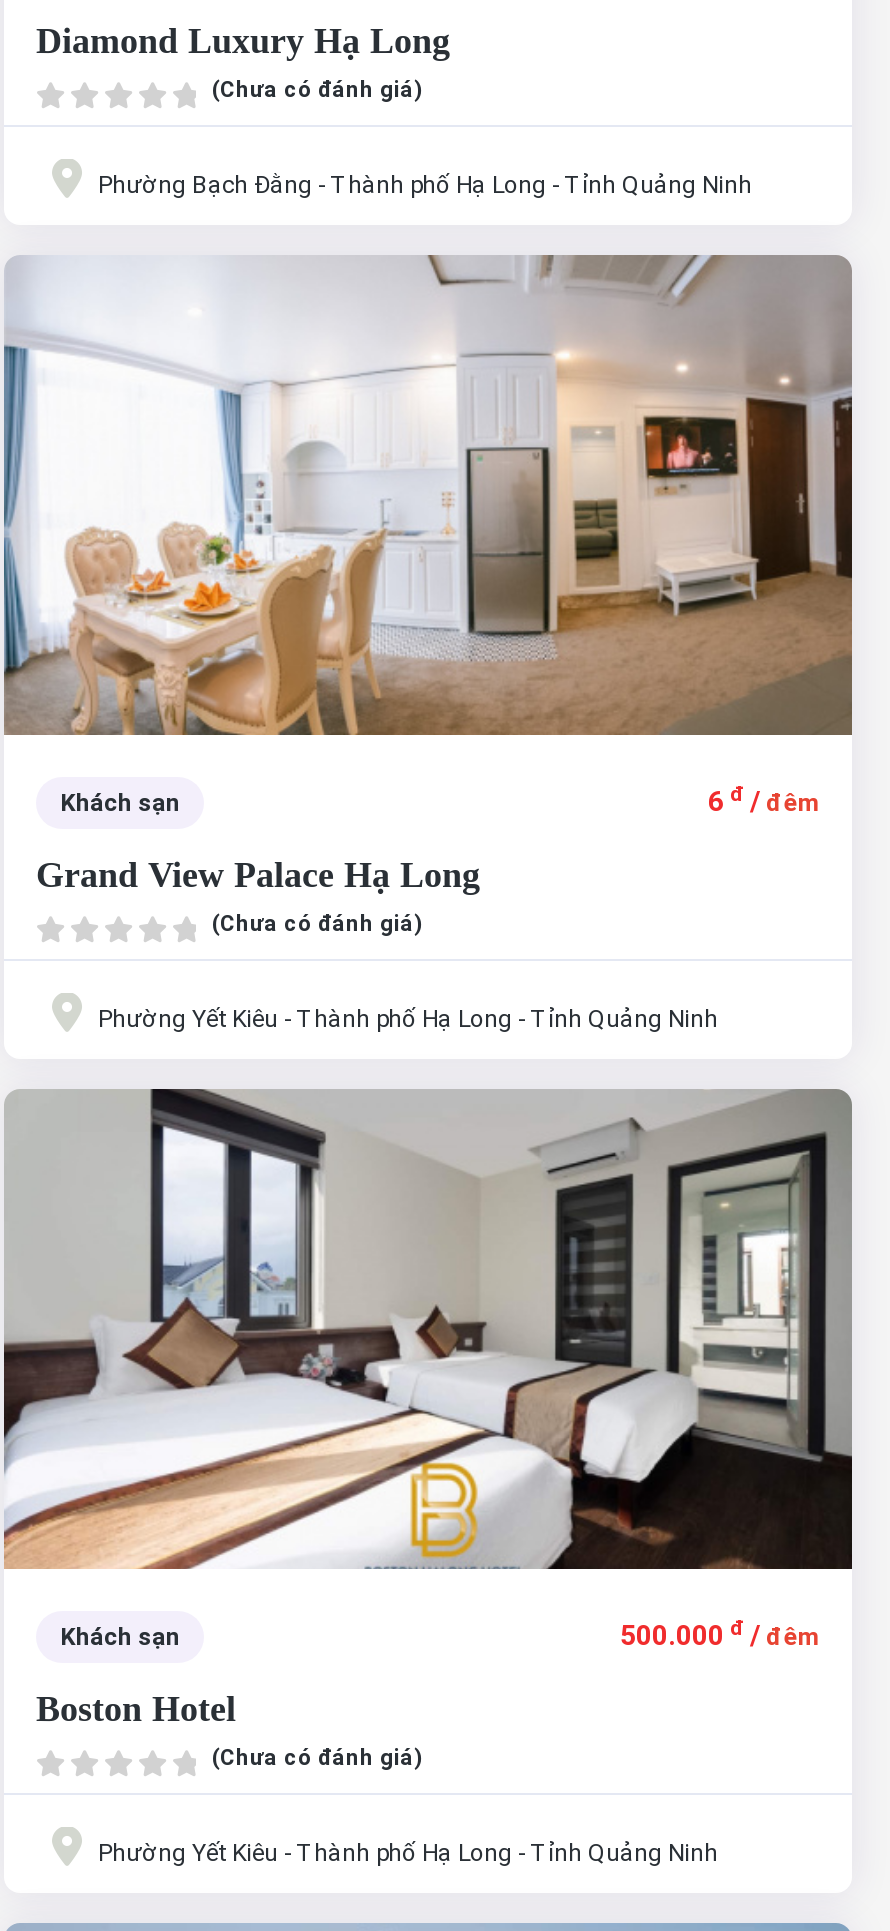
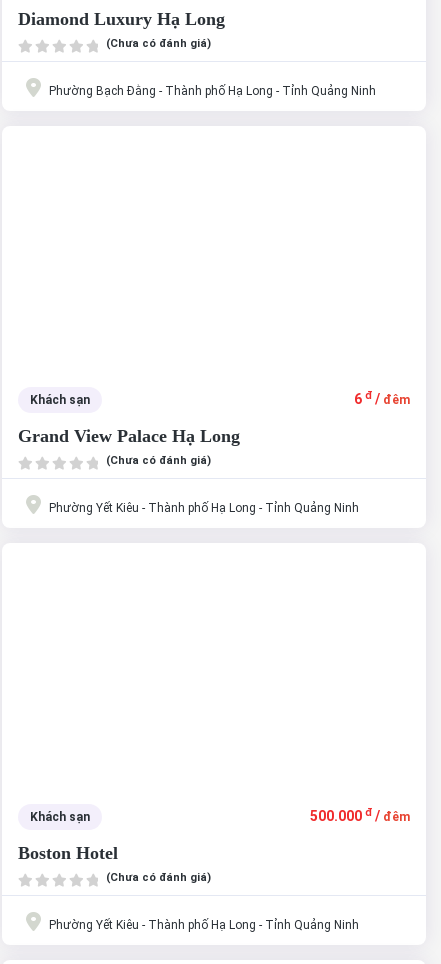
- [image]

- [image]
